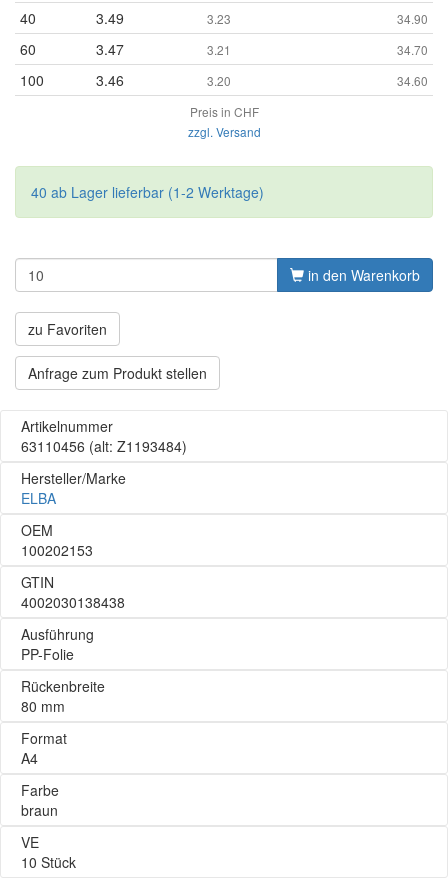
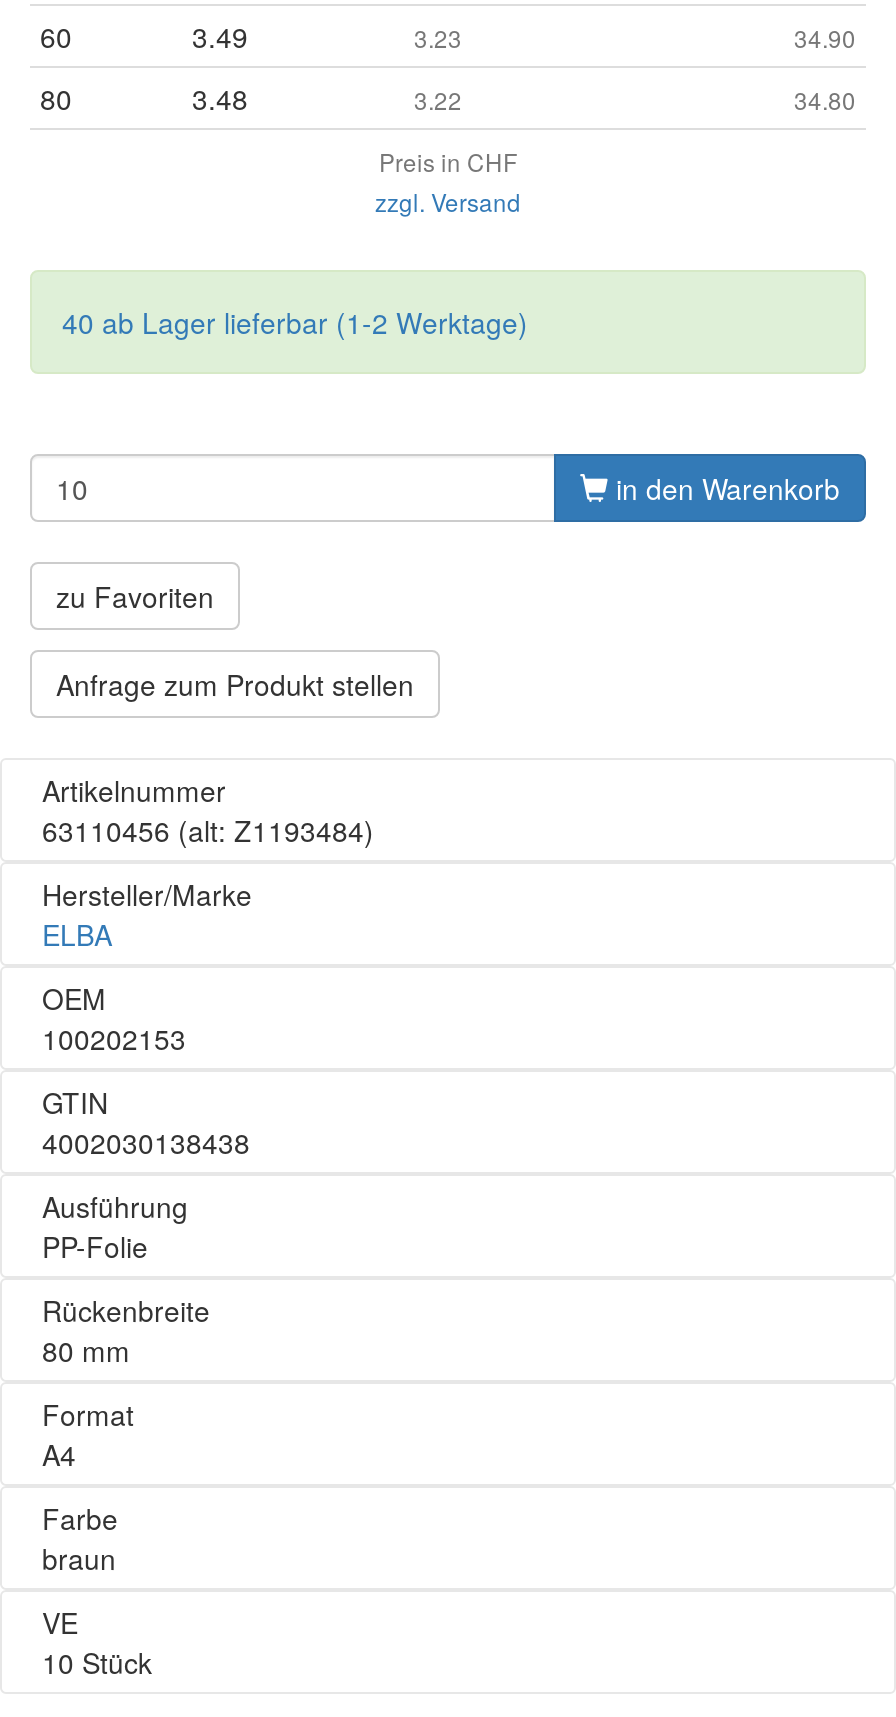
- 40
+ 60

- 60
- 3.47
- 3.21
- 34.70
- 100
- 3.46
- 3.20
- 34.60
+ 80
+ 3.48
+ 3.22
+ 34.80
